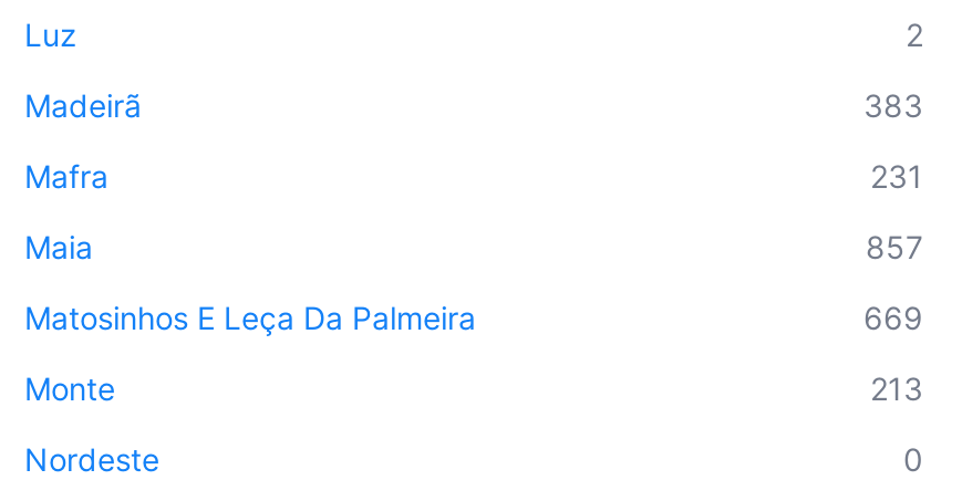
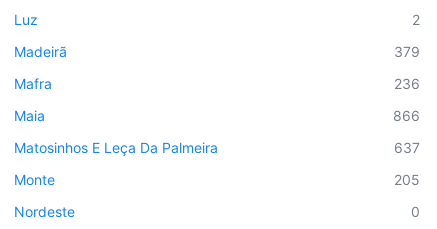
- 383
+ 379

- 231
+ 236

- 857
+ 866

- 669
+ 637

- 213
+ 205
